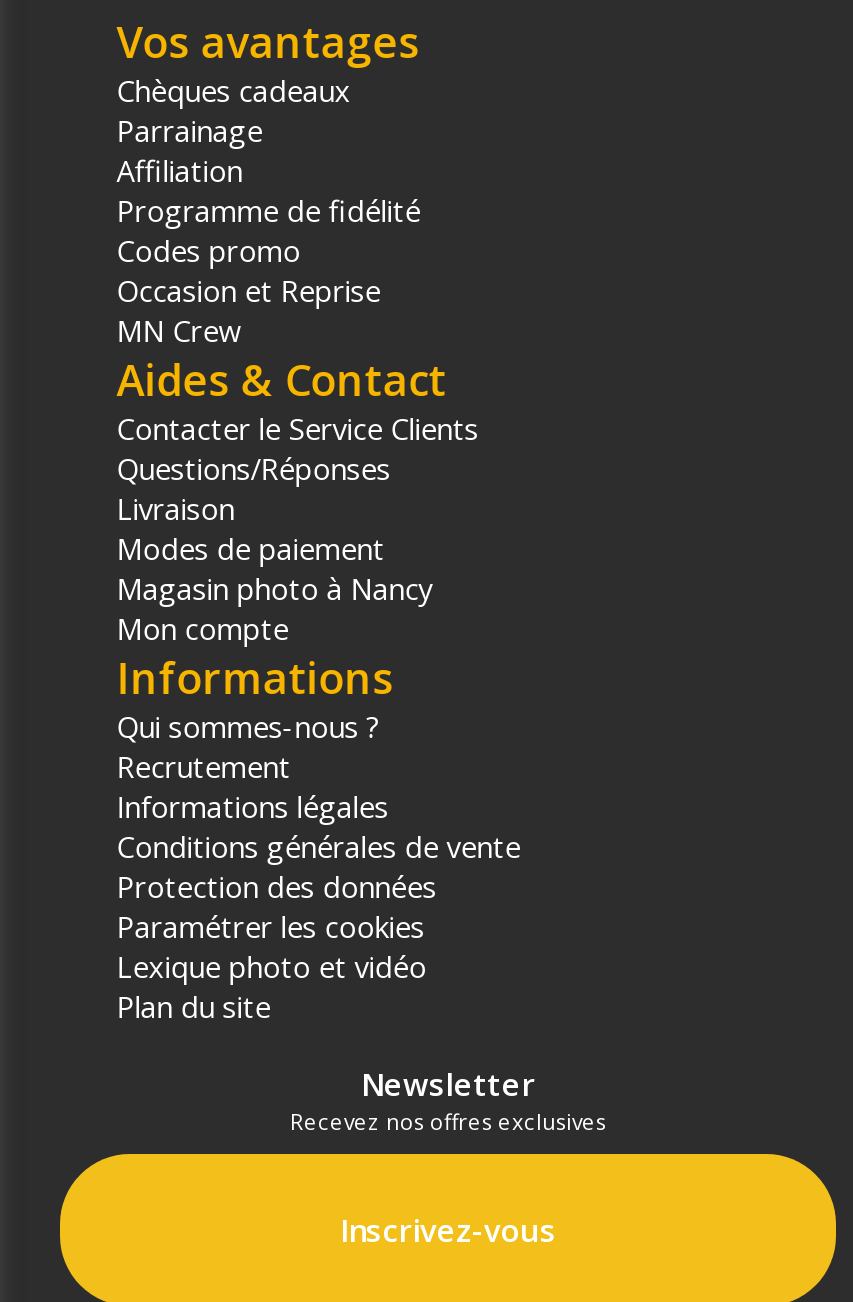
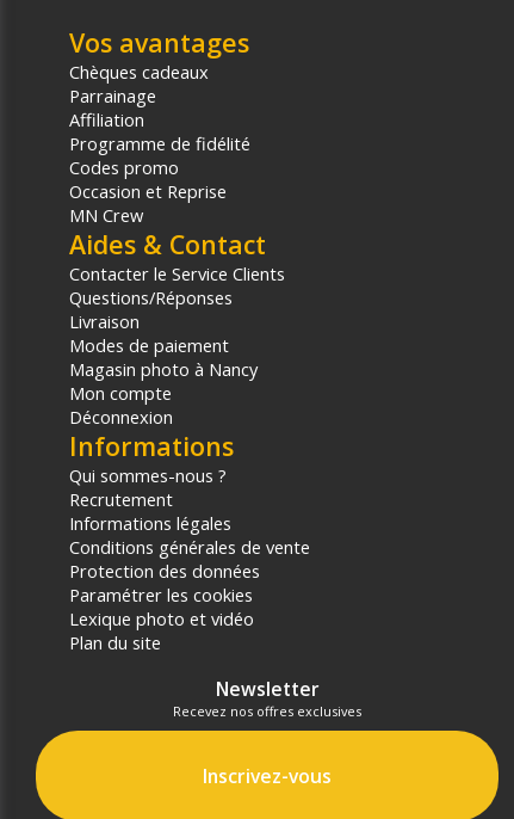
+ Déconnexion
